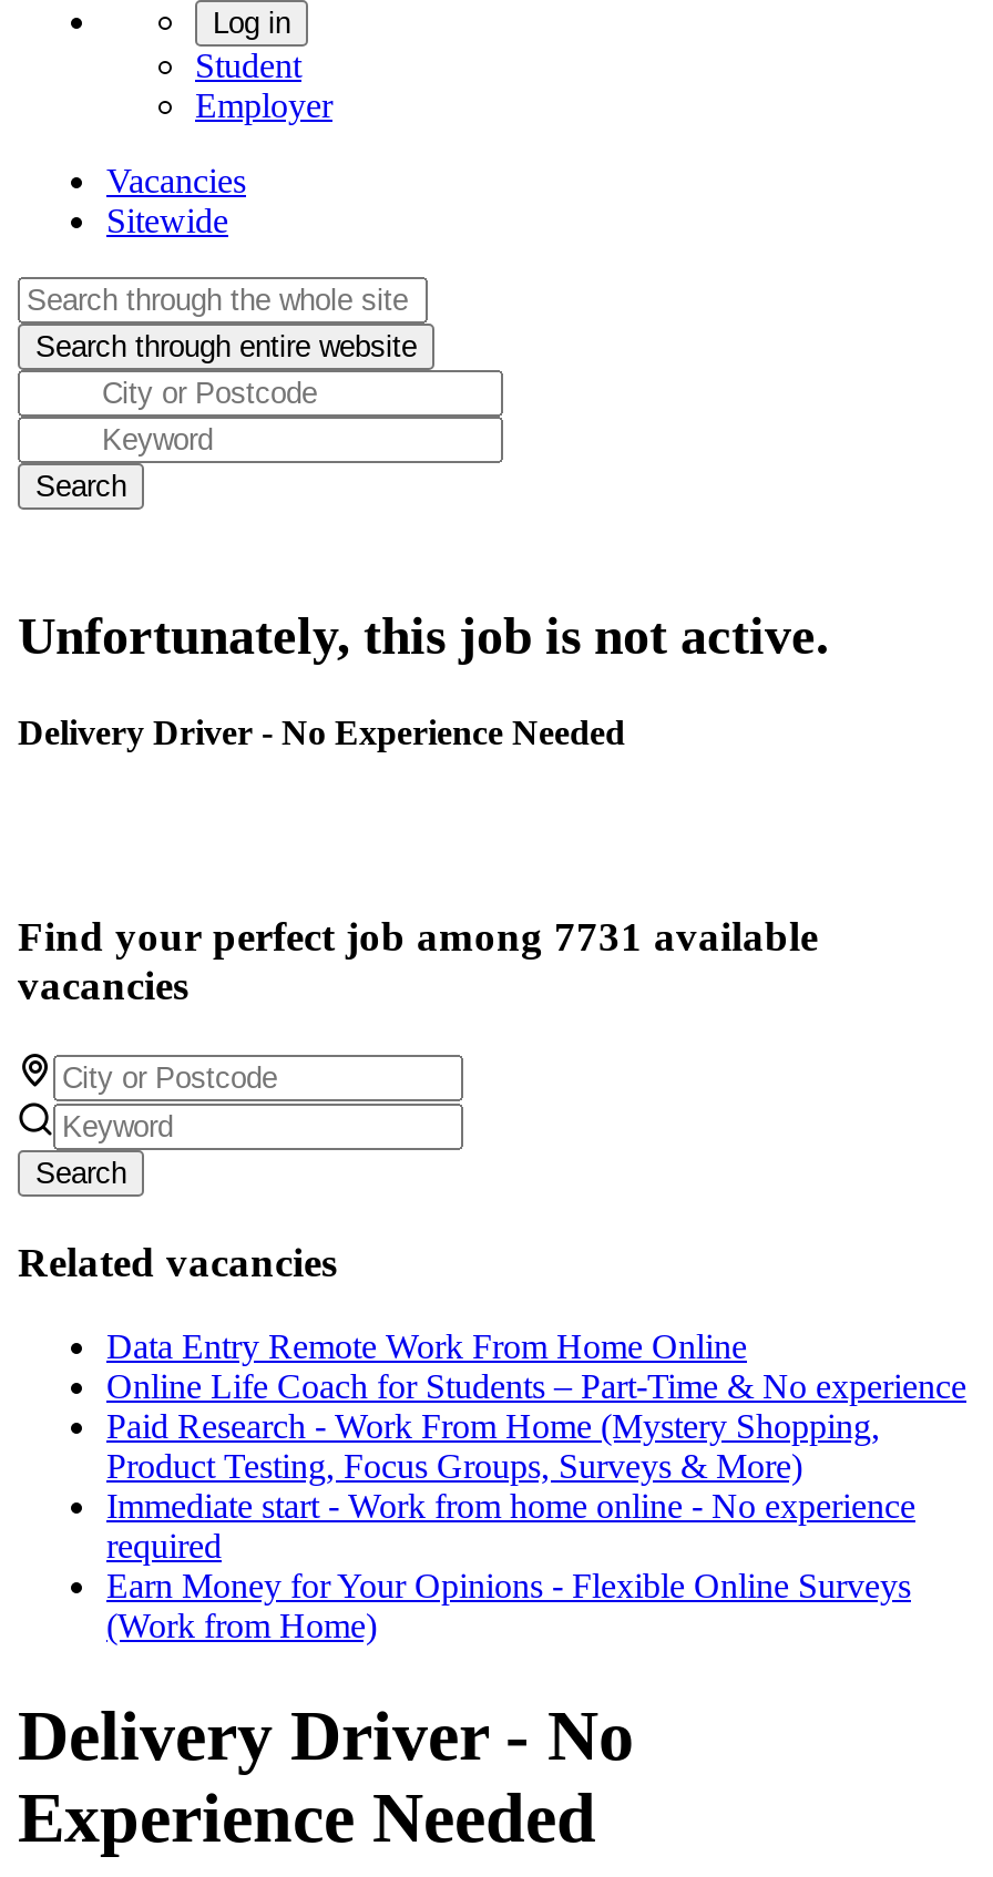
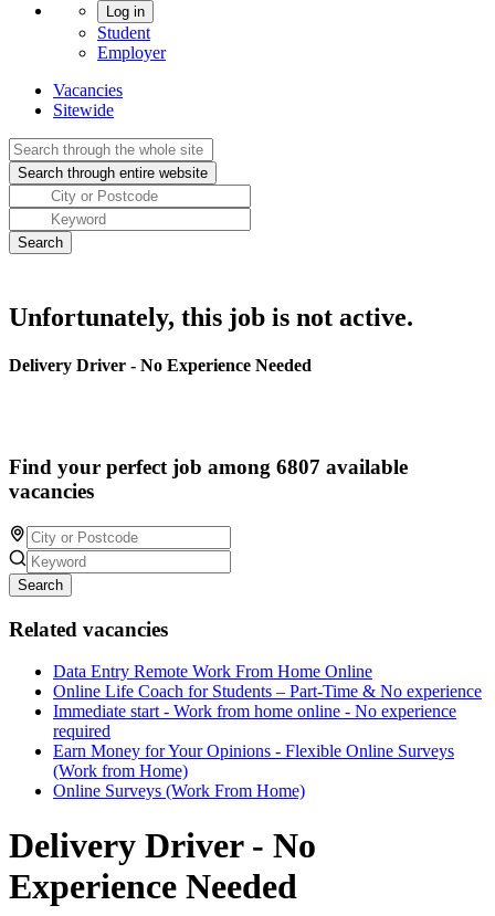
- Find your perfect job among 7731 available
+ Find your perfect job among 6807 available

- Paid Research - Work From Home (Mystery Shopping,
- Product Testing, Focus Groups, Surveys & More)

moved up: Immediate start - Work from home online - No experience | required | Earn Money for Your Opinions - Flexible Online Surveys | (Work from Home)

+ Online Surveys (Work From Home)
